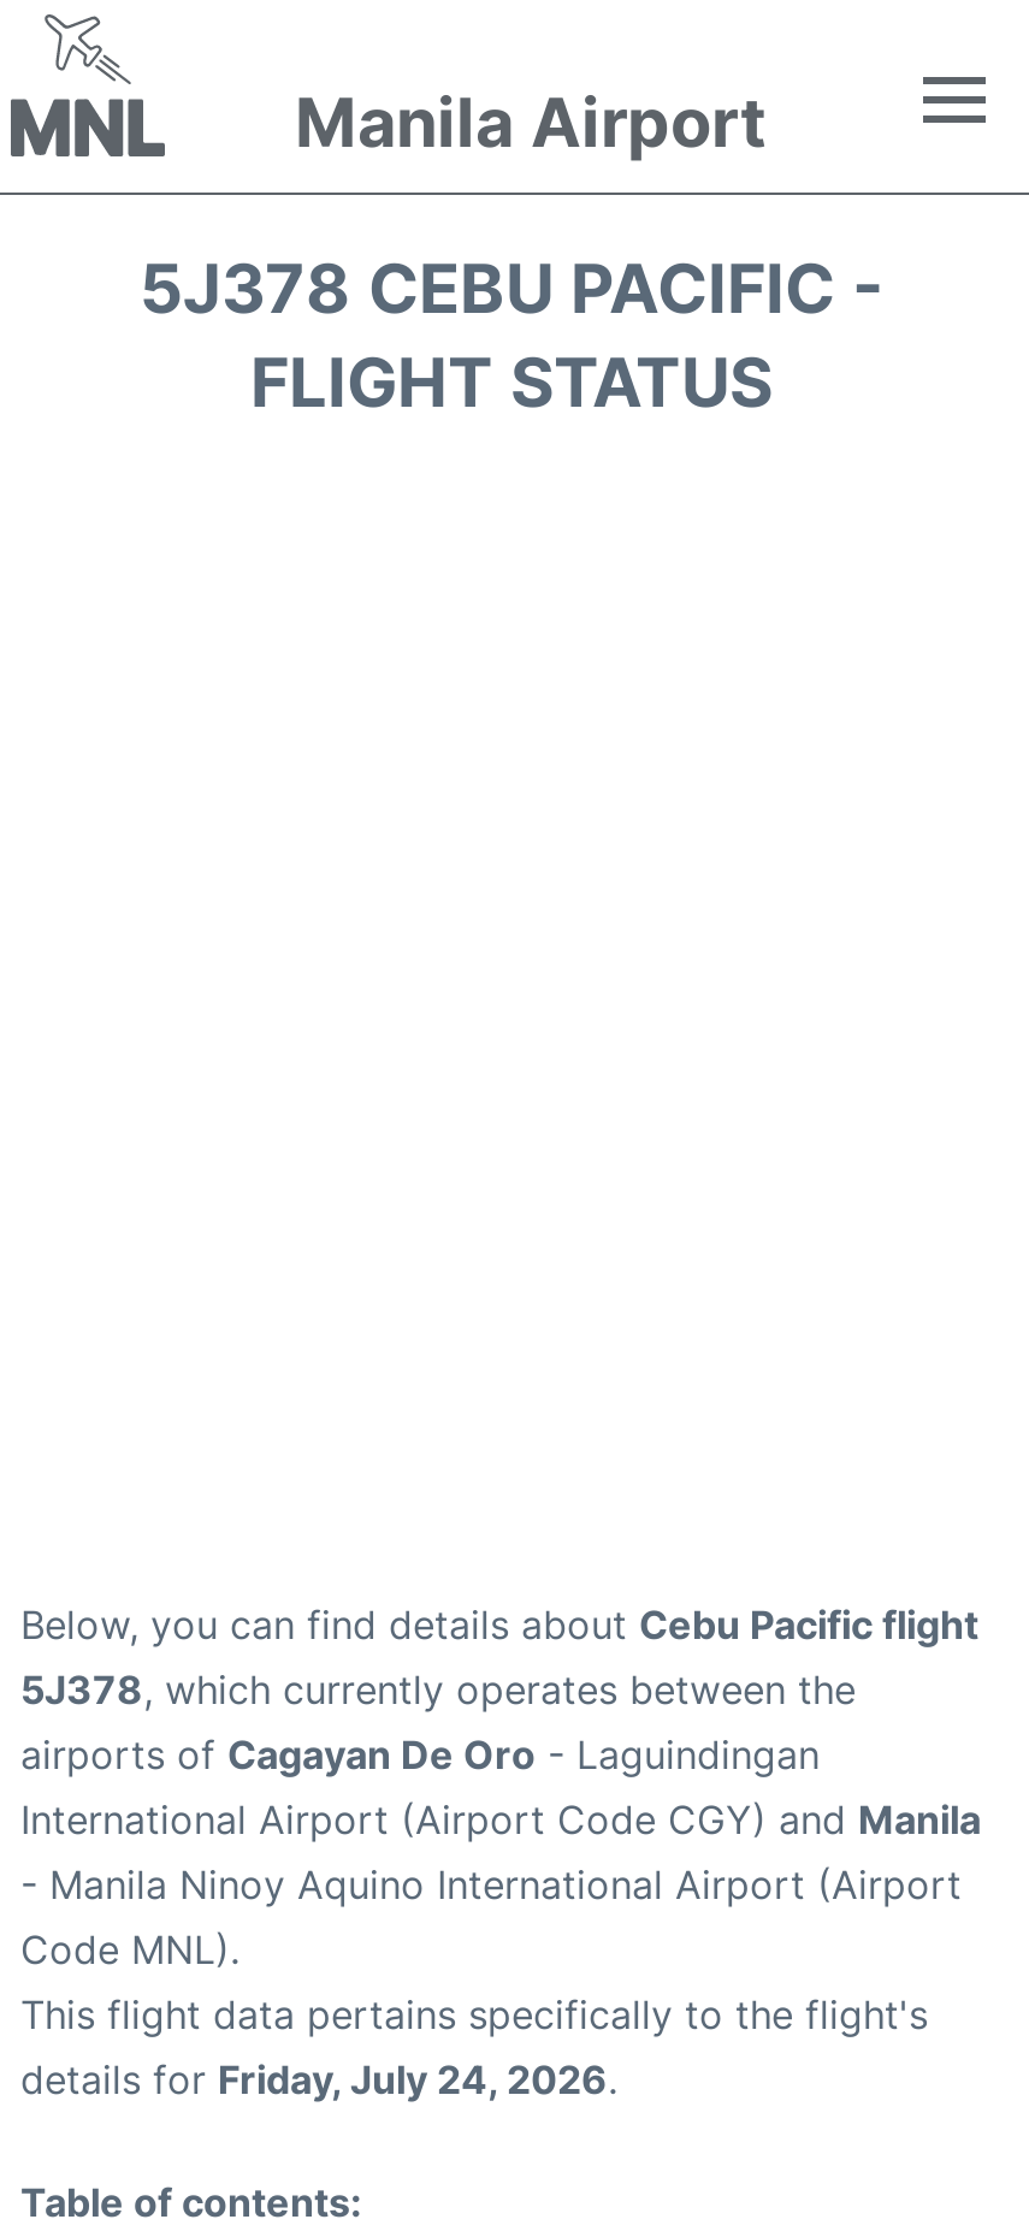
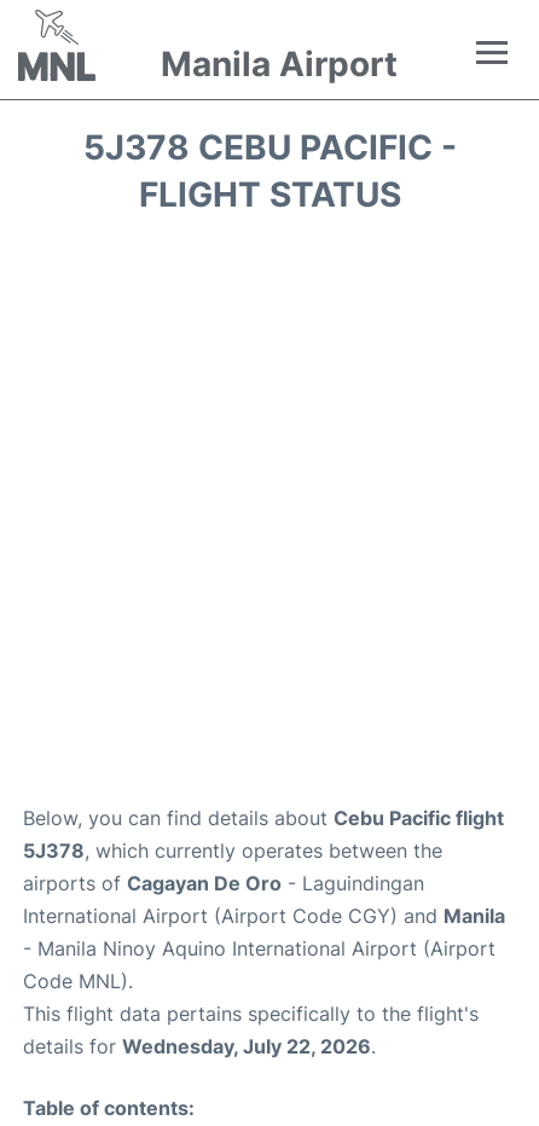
- details for Friday, July 24, 2026.
+ details for Wednesday, July 22, 2026.
